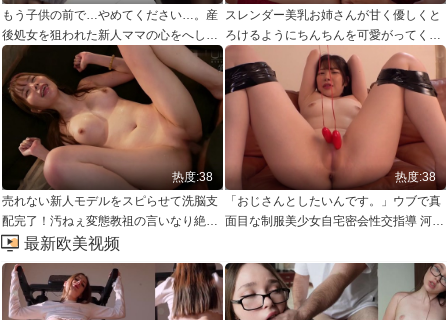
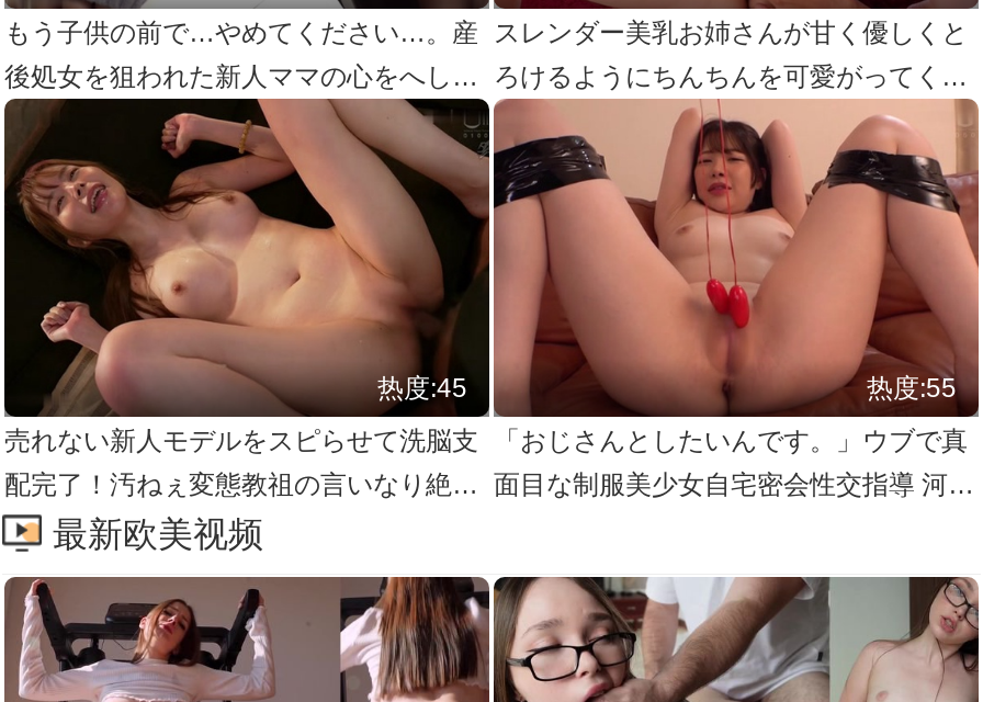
- 热度:38
+ 热度:45

- 热度:38
+ 热度:55
